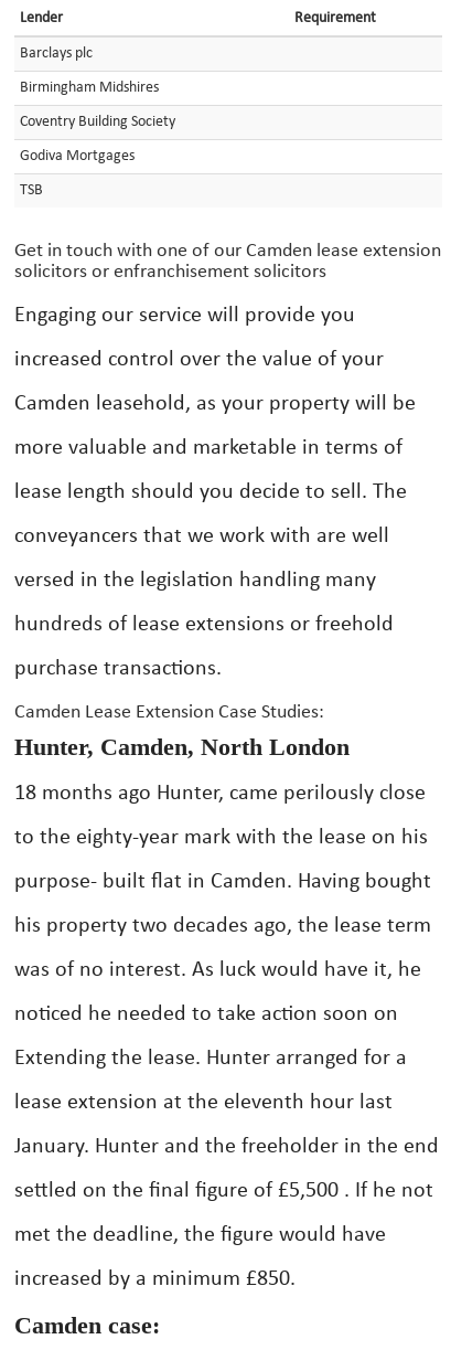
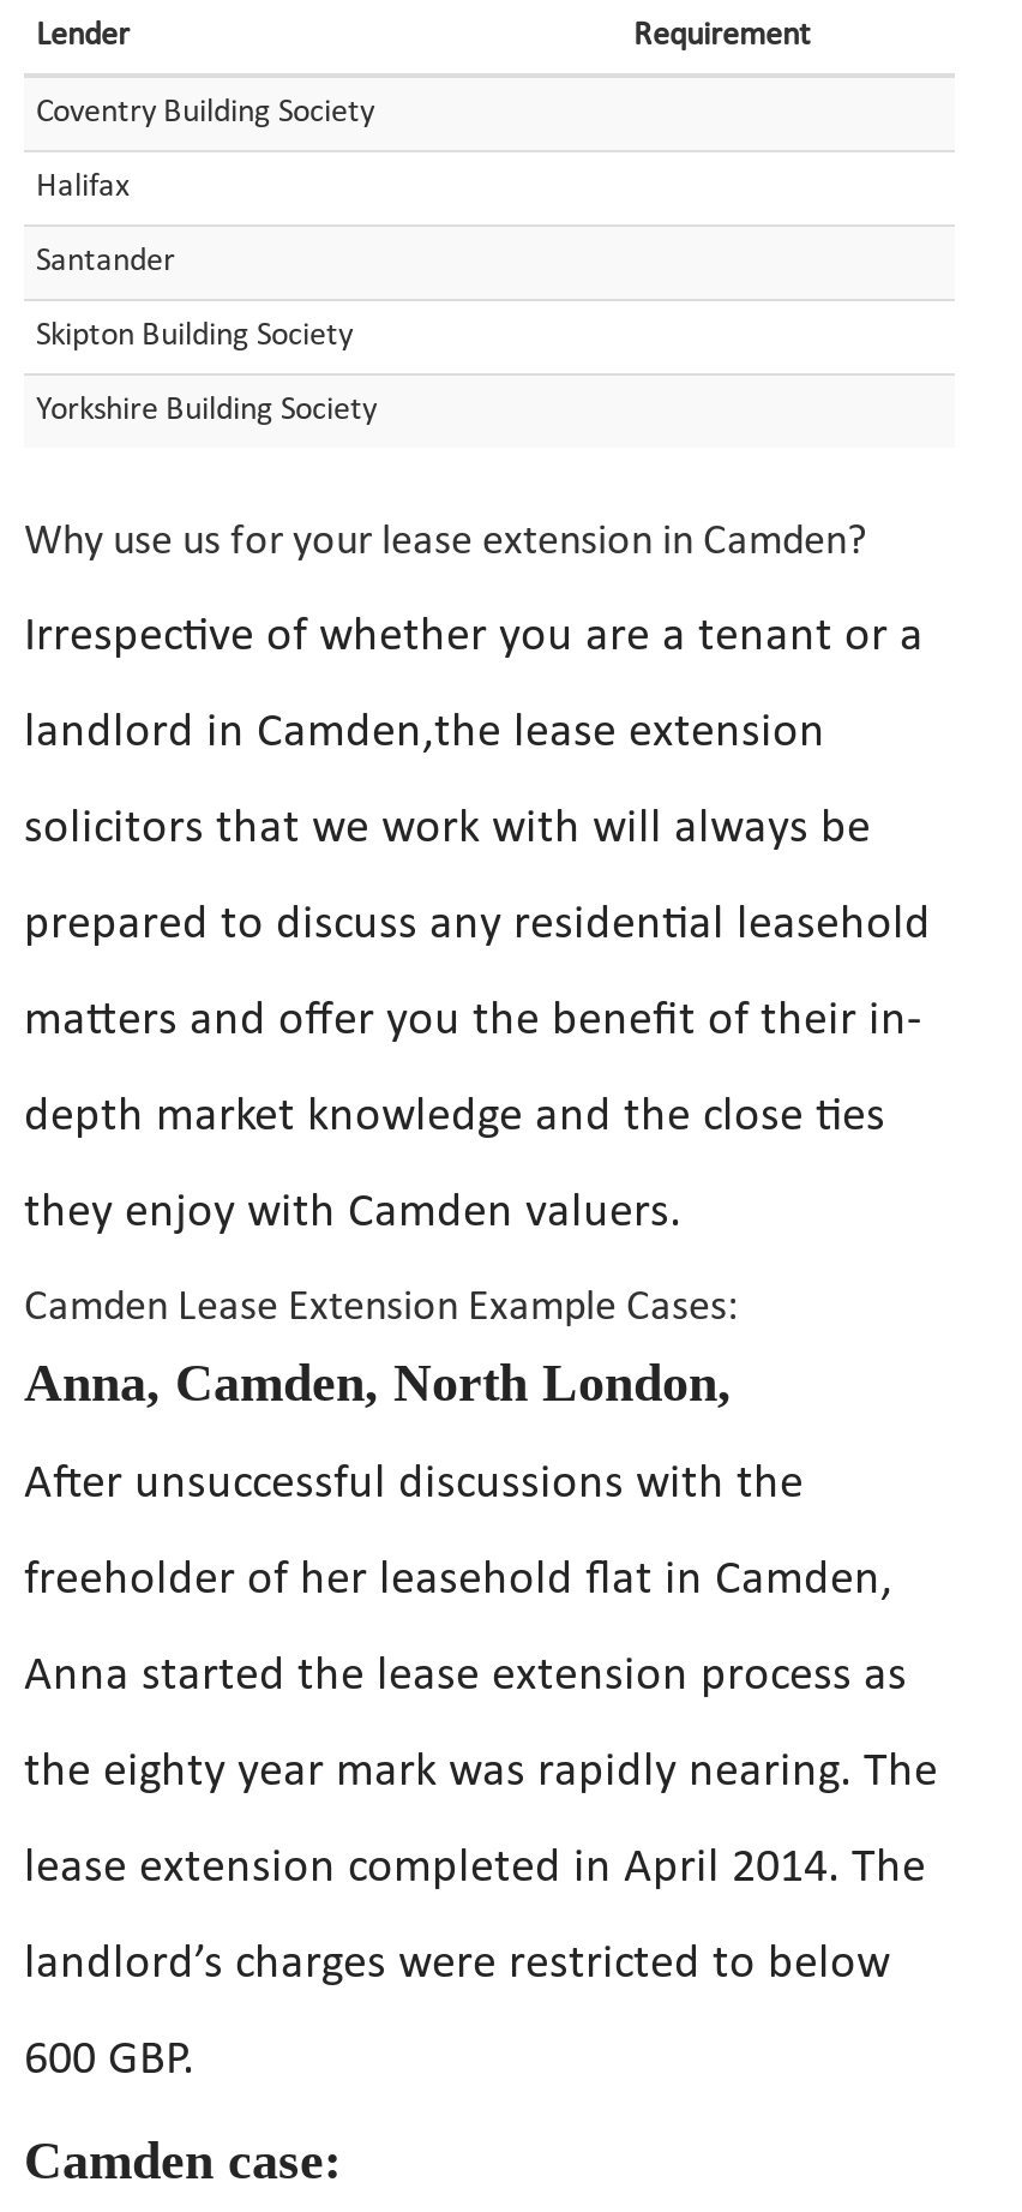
- Barclays plc
- Birmingham Midshires

- Godiva Mortgages
- TSB
- Get in touch with one of our Camden lease extension
- solicitors or enfranchisement solicitors
- Engaging our service will provide you
- increased control over the value of your
- Camden leasehold, as your property will be
- more valuable and marketable in terms of
- lease length should you decide to sell. The
- conveyancers that we work with are well
- versed in the legislation handling many
- hundreds of lease extensions or freehold
- purchase transactions.
- Camden Lease Extension Case Studies:
- Hunter, Camden, North London
- 18 months ago Hunter, came perilously close
- to the eighty-year mark with the lease on his
- purpose- built flat in Camden. Having bought
- his property two decades ago, the lease term
- was of no interest. As luck would have it, he
- noticed he needed to take action soon on
- Extending the lease. Hunter arranged for a
- lease extension at the eleventh hour last
- January. Hunter and the freeholder in the end
- settled on the final figure of £5,500 . If he not
- met the deadline, the figure would have
- increased by a minimum £850.
+ Halifax
+ Santander
+ Skipton Building Society
+ Yorkshire Building Society
+ Why use us for your lease extension in Camden?
+ Irrespective of whether you are a tenant or a
+ landlord in Camden,the lease extension
+ solicitors that we work with will always be
+ prepared to discuss any residential leasehold
+ matters and offer you the benefit of their in-
+ depth market knowledge and the close ties
+ they enjoy with Camden valuers.
+ Camden Lease Extension Example Cases:
+ Anna, Camden, North London,
+ After unsuccessful discussions with the
+ freeholder of her leasehold flat in Camden,
+ Anna started the lease extension process as
+ the eighty year mark was rapidly nearing. The
+ lease extension completed in April 2014. The
+ landlord’s charges were restricted to below
+ 600 GBP.
